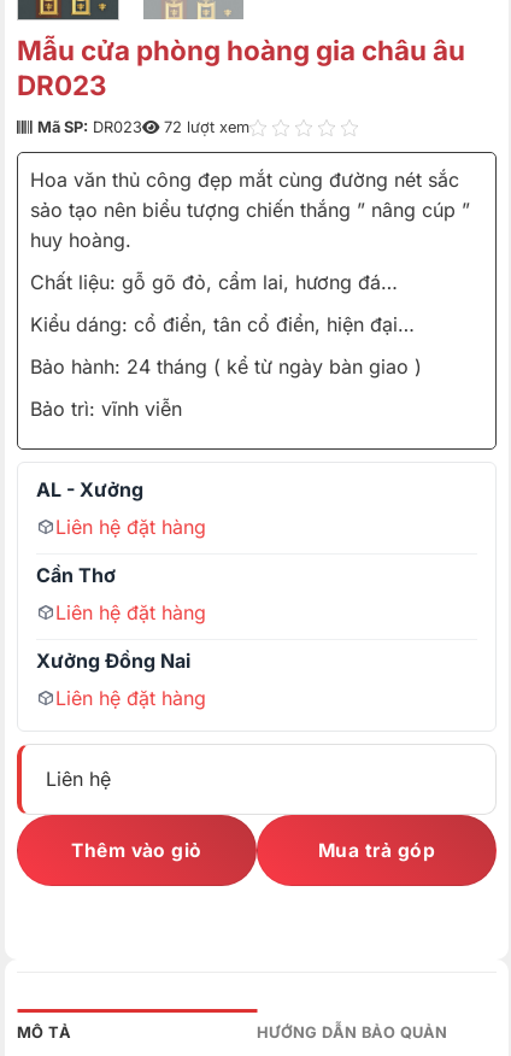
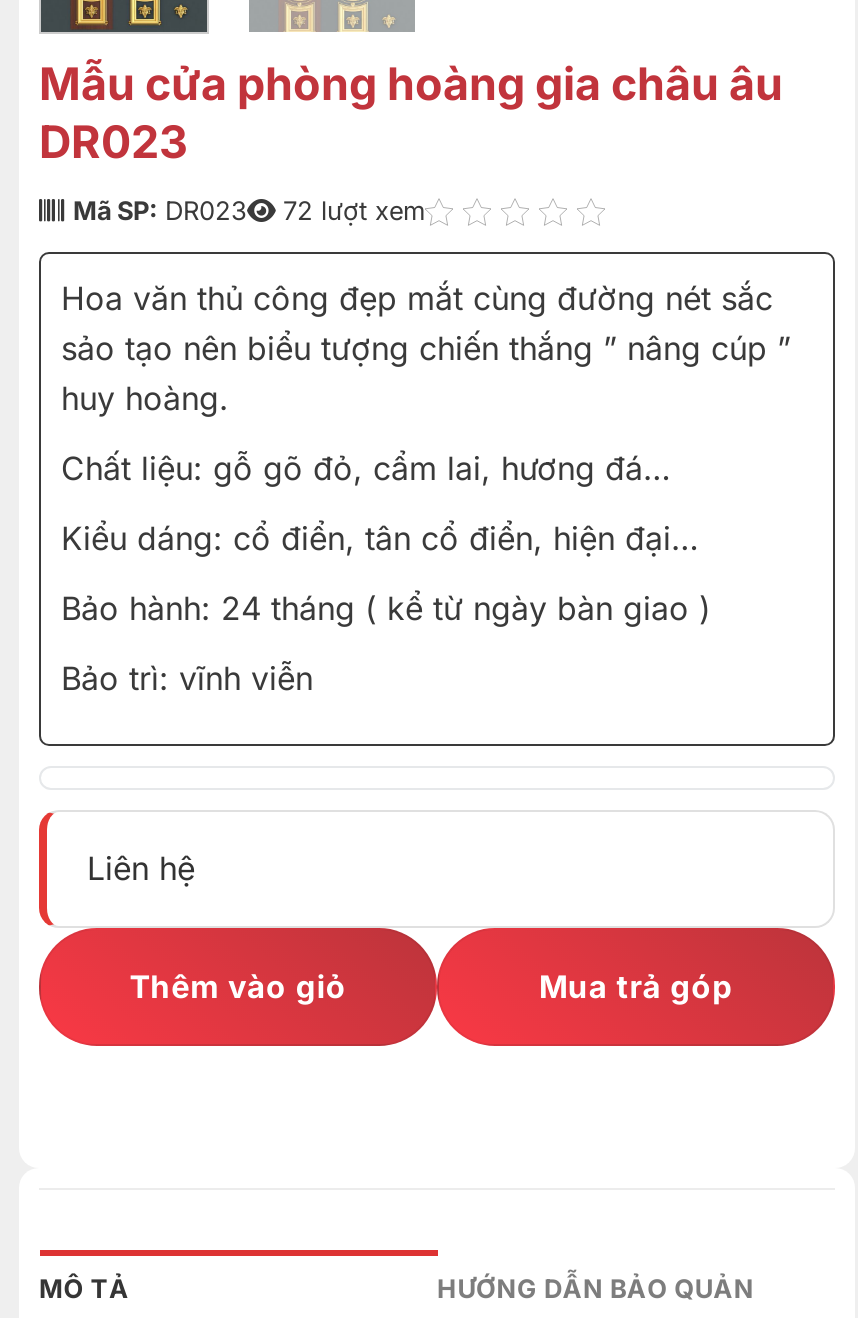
- AL - Xưởng
- Liên hệ đặt hàng
- Cần Thơ
- Liên hệ đặt hàng
- Xưởng Đồng Nai
- Liên hệ đặt hàng
